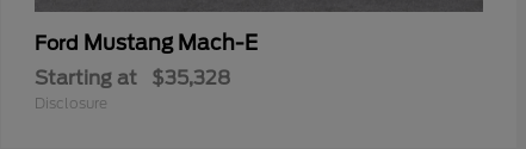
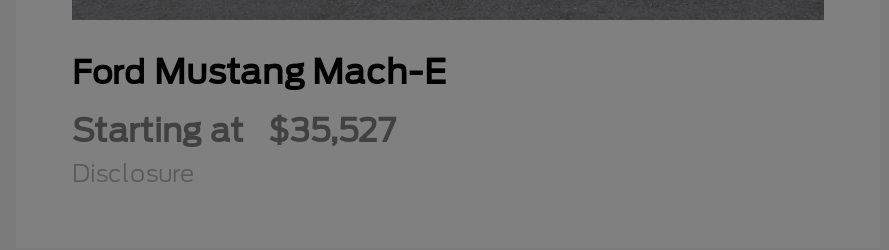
- Starting at $35,328
+ Starting at $35,527
